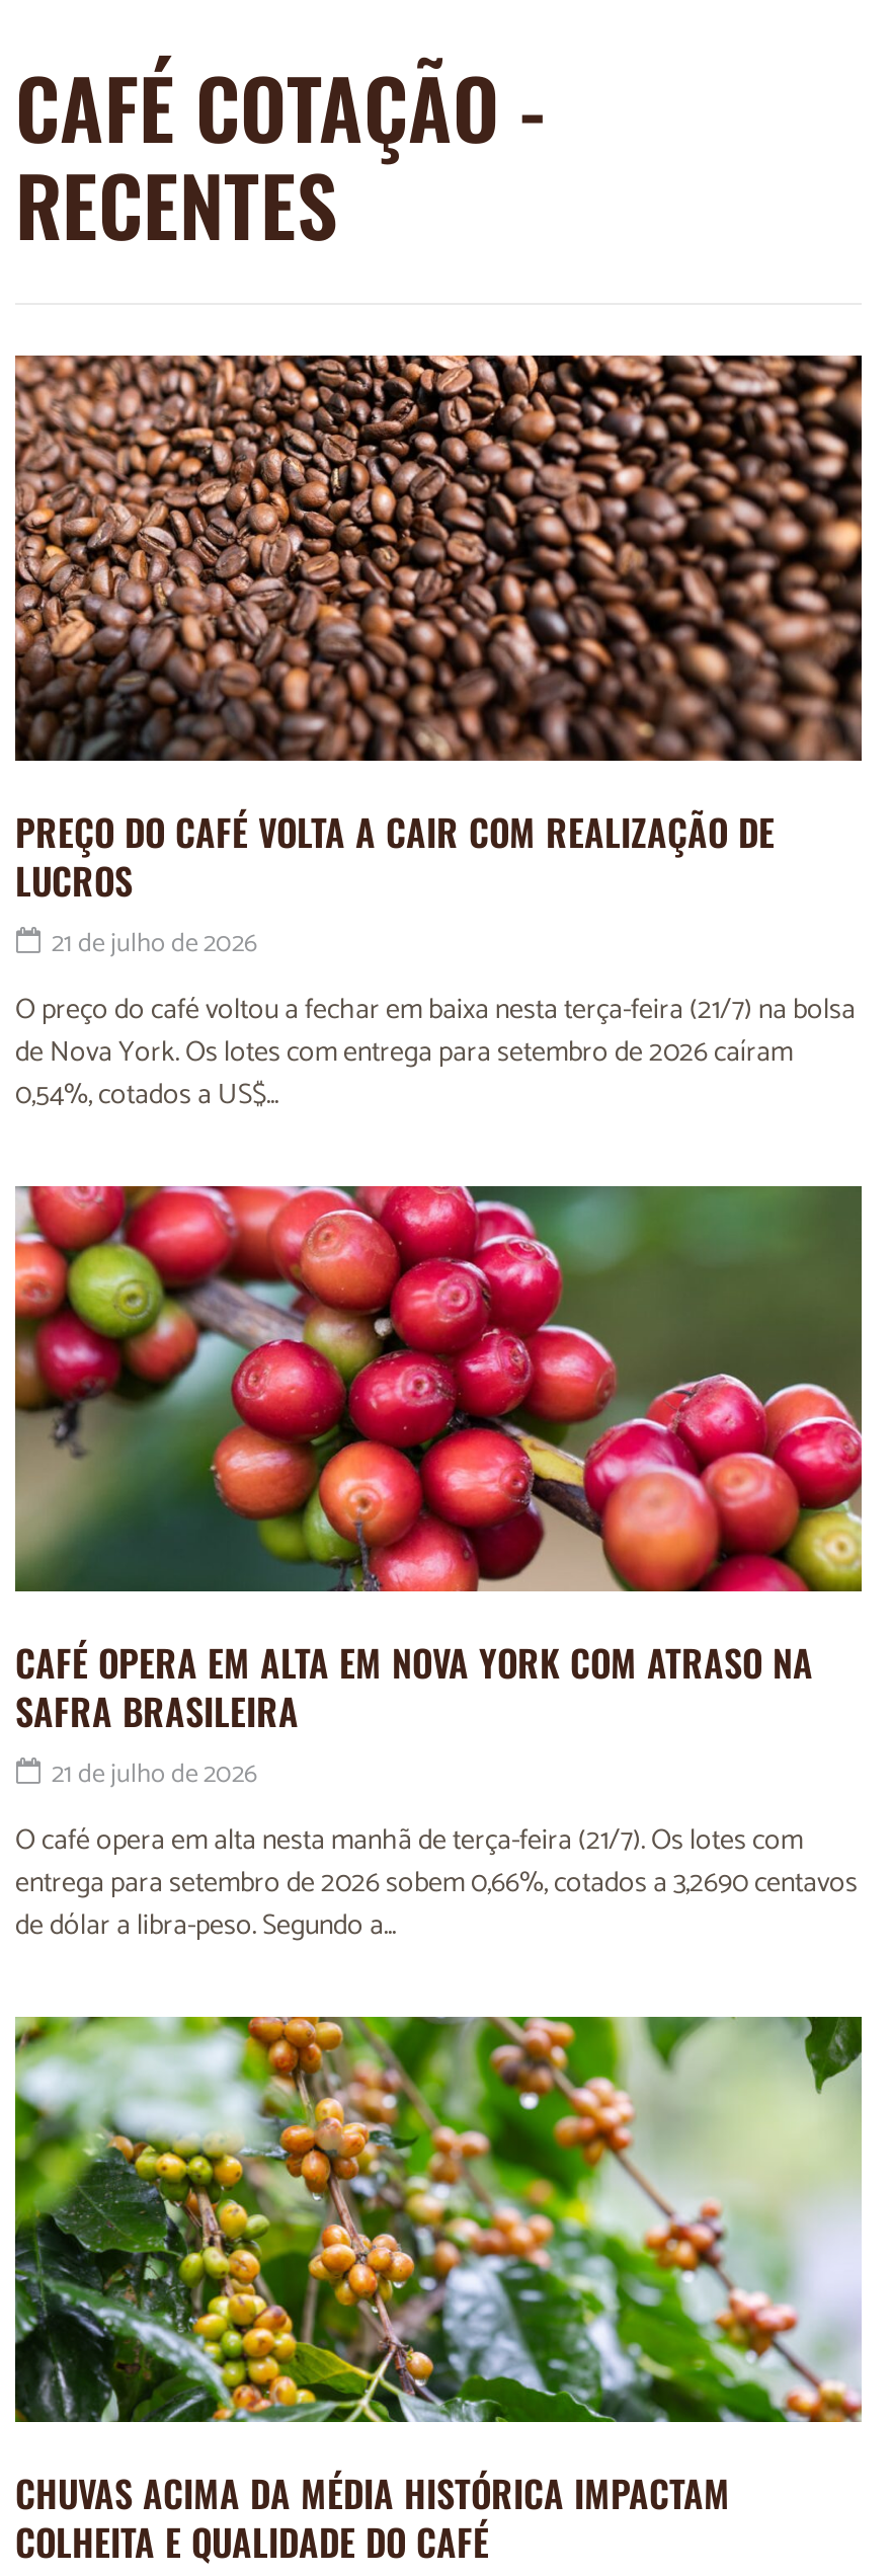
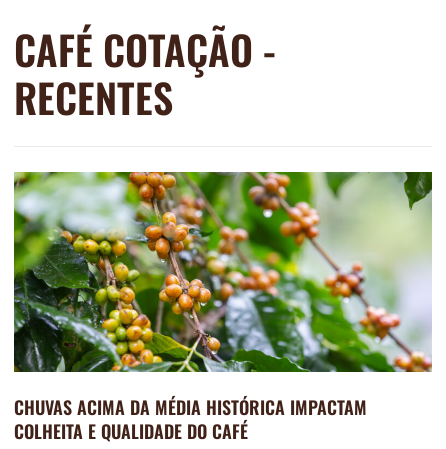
- [image]
- PREÇO DO CAFÉ VOLTA A CAIR COM REALIZAÇÃO DE
- LUCROS
- 21 de julho de 2026
- O preço do café voltou a fechar em baixa nesta terça-feira (21/7) na bolsa
- de Nova York. Os lotes com entrega para setembro de 2026 caíram
- 0,54%, cotados a US$...

- [image]
- CAFÉ OPERA EM ALTA EM NOVA YORK COM ATRASO NA
- SAFRA BRASILEIRA
- 21 de julho de 2026
- O café opera em alta nesta manhã de terça-feira (21/7). Os lotes com
- entrega para setembro de 2026 sobem 0,66%, cotados a 3,2690 centavos
- de dólar a libra-peso. Segundo a...
